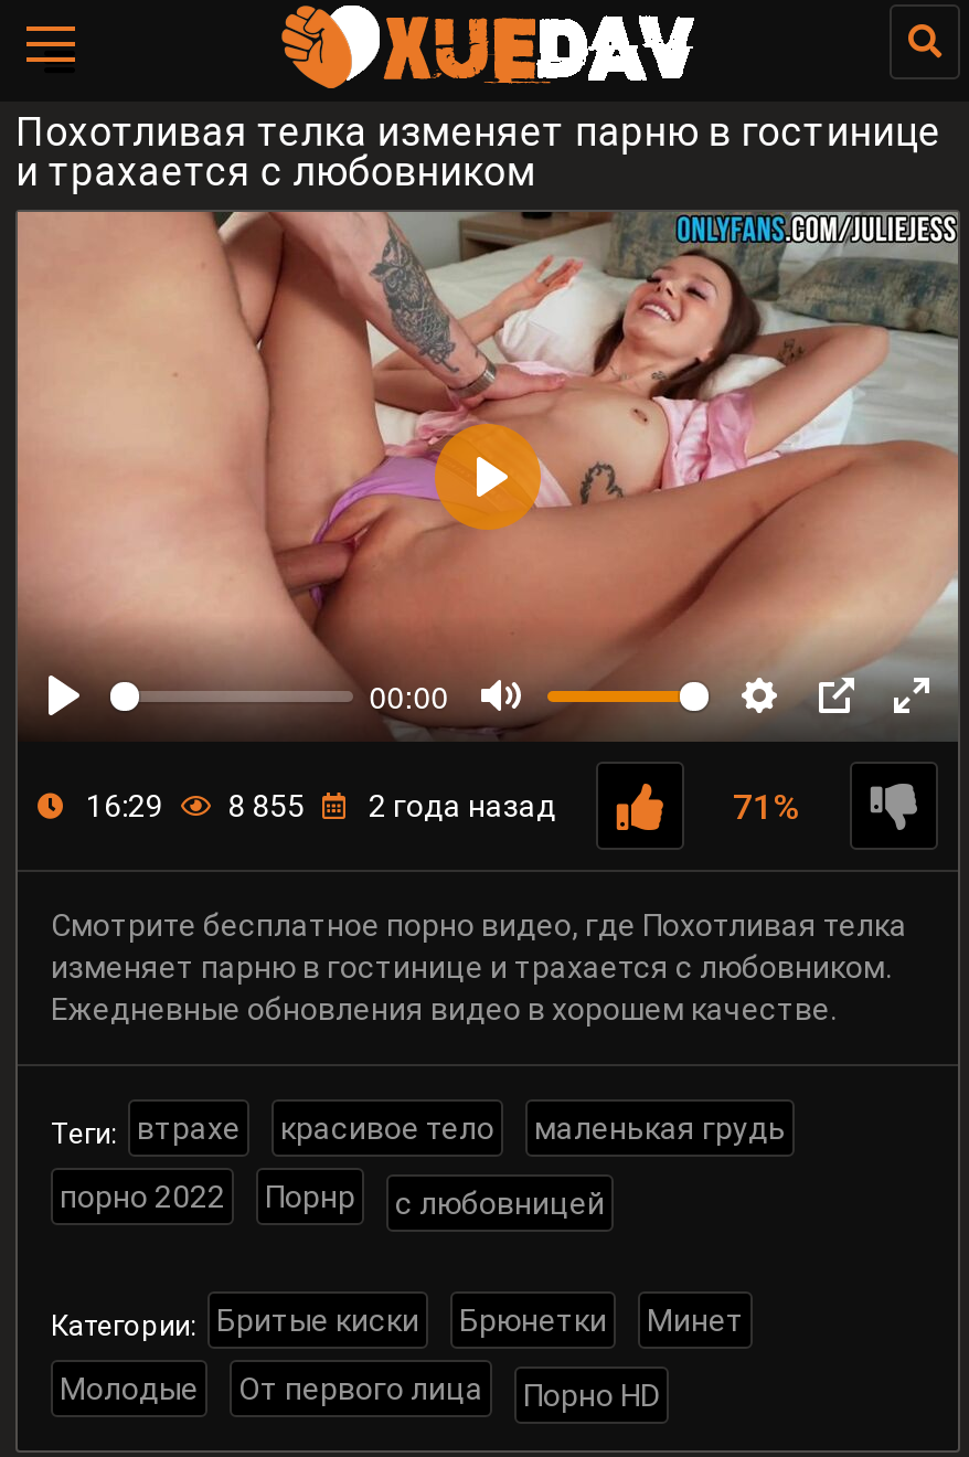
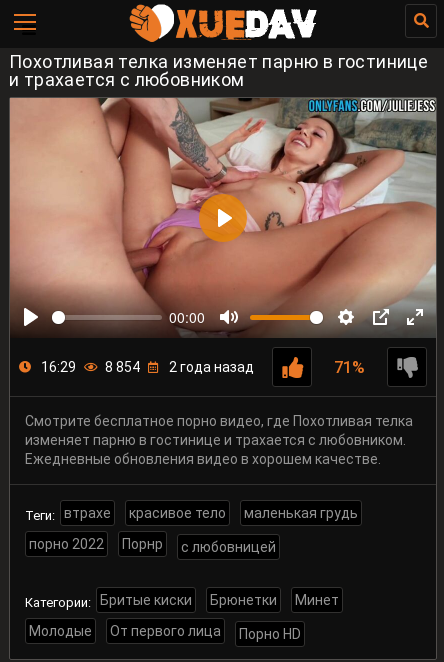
- 16:29 8 855 2 года назад
+ 16:29 8 854 2 года назад
